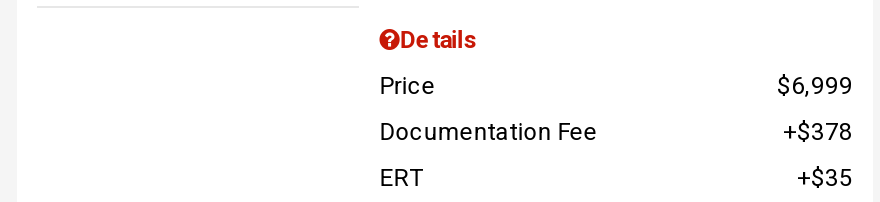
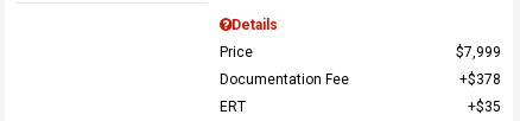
- $6,999
+ $7,999
